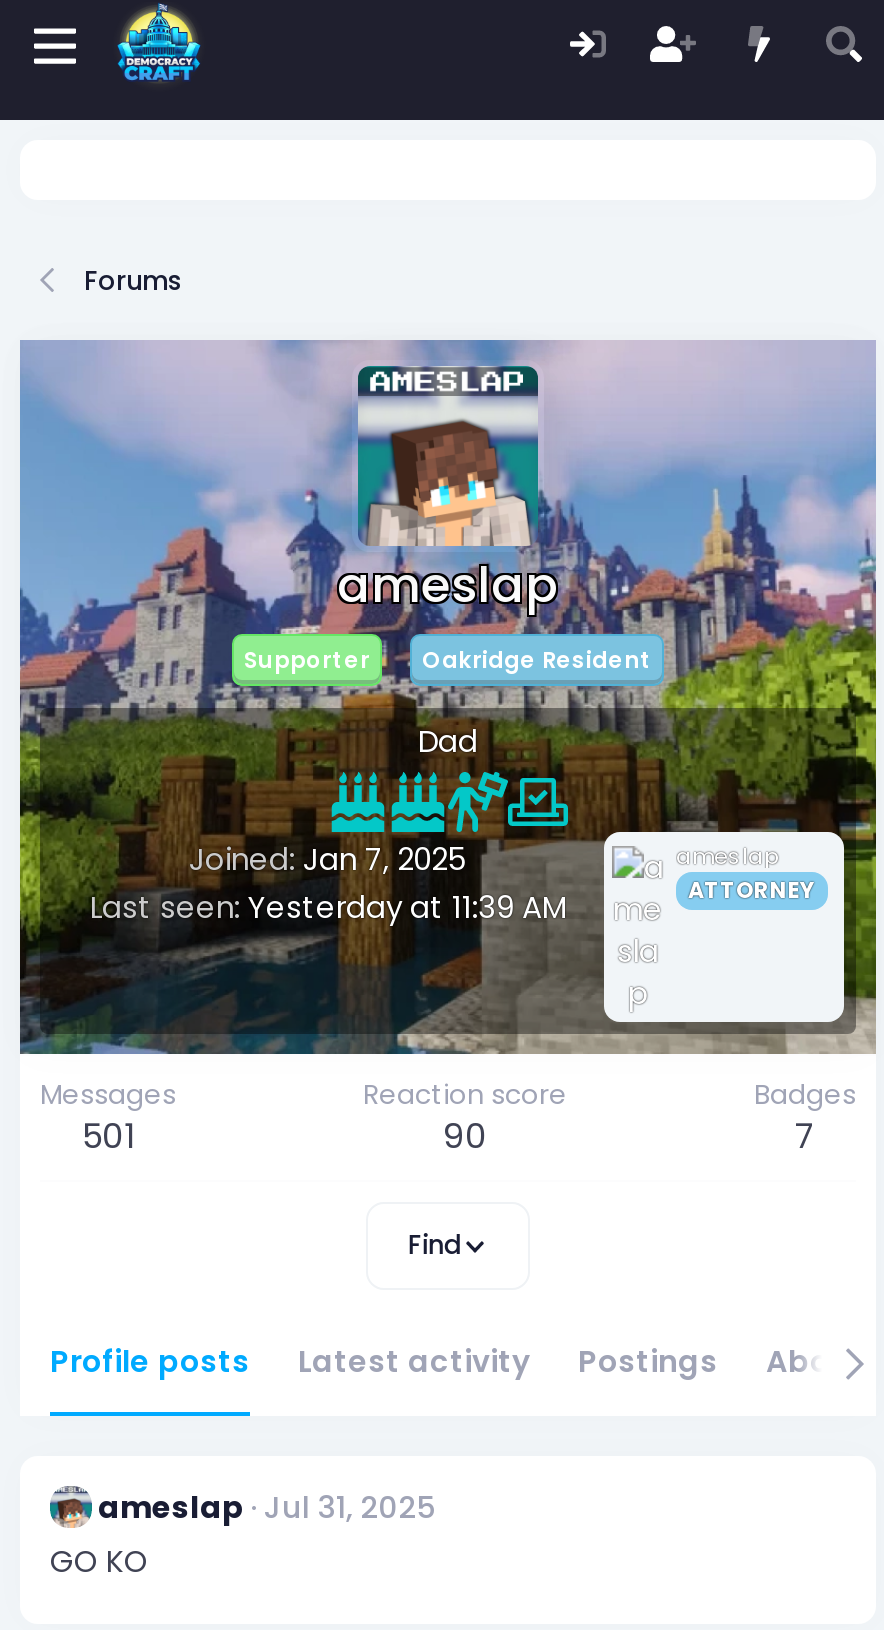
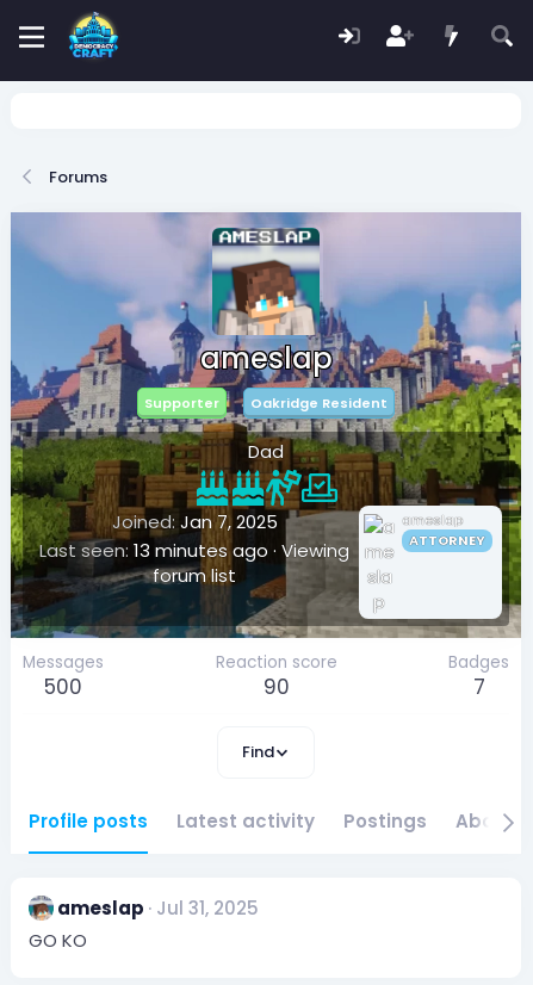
- Last seen Yesterday at 11:39 AM
+ Last seen 13 minutes ago · Viewing
+ forum list

- 501
+ 500
